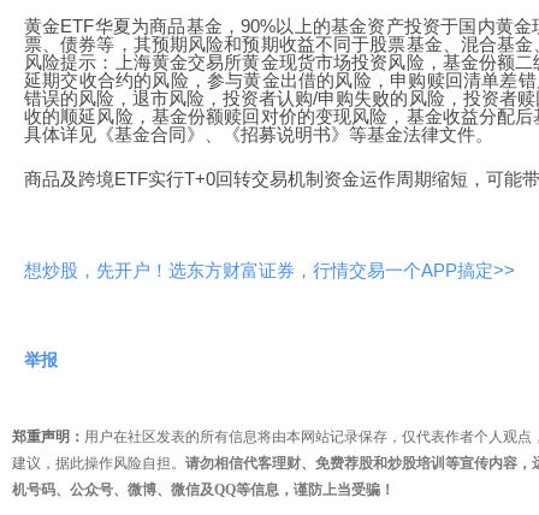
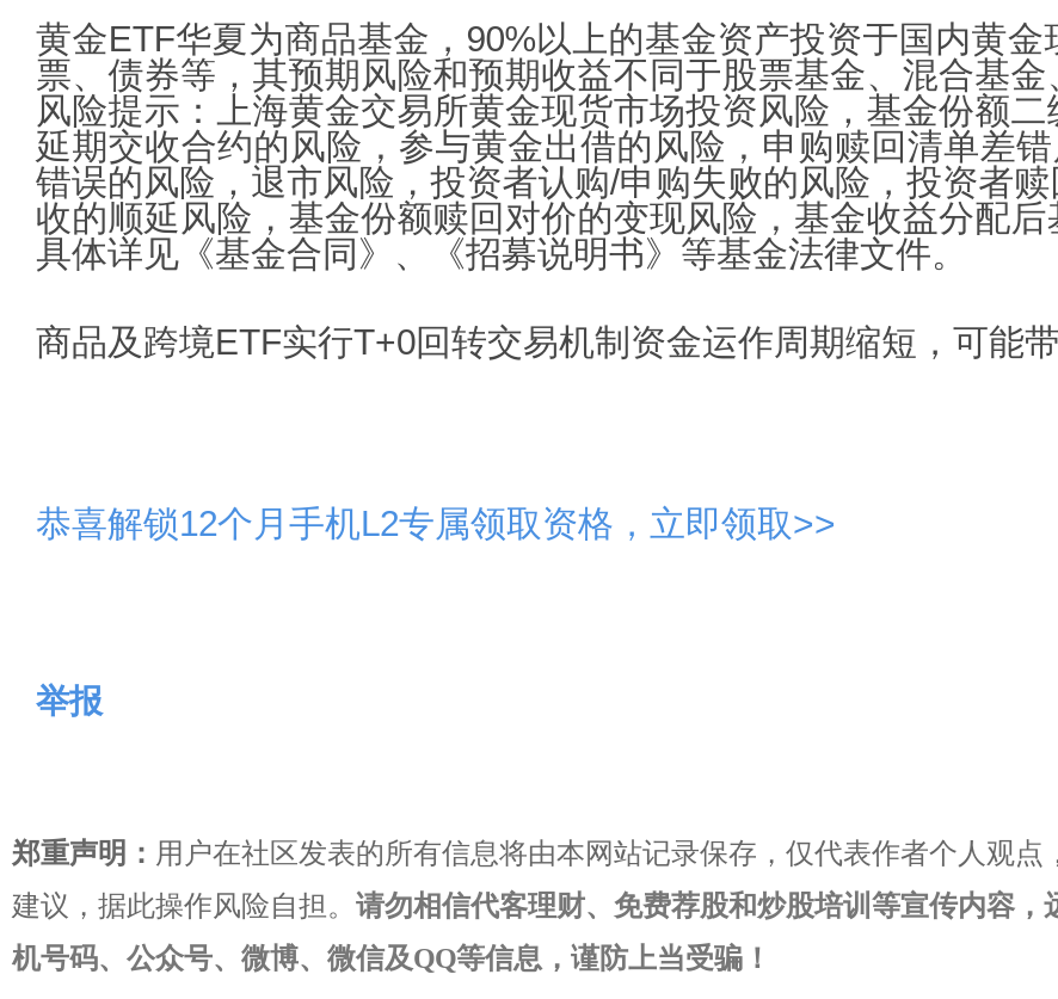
- 想炒股，先开户！选东方财富证券，行情交易一个APP搞定>>
+ 恭喜解锁12个月手机L2专属领取资格，立即领取>>
